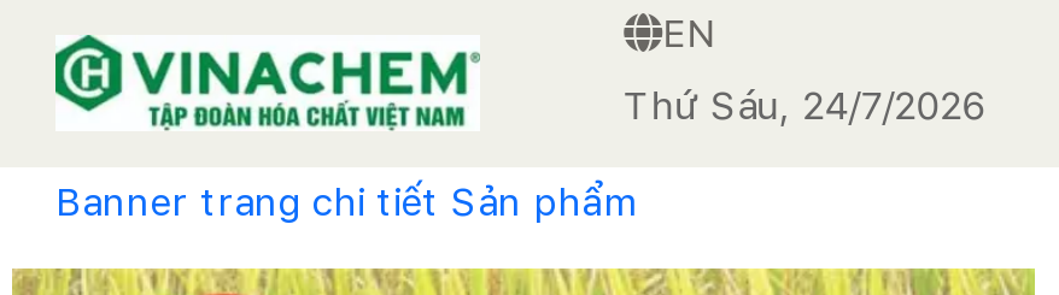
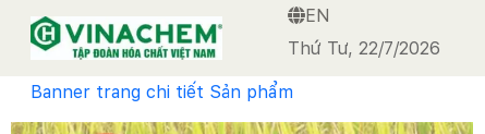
- Thứ Sáu, 24/7/2026
+ Thứ Tư, 22/7/2026
